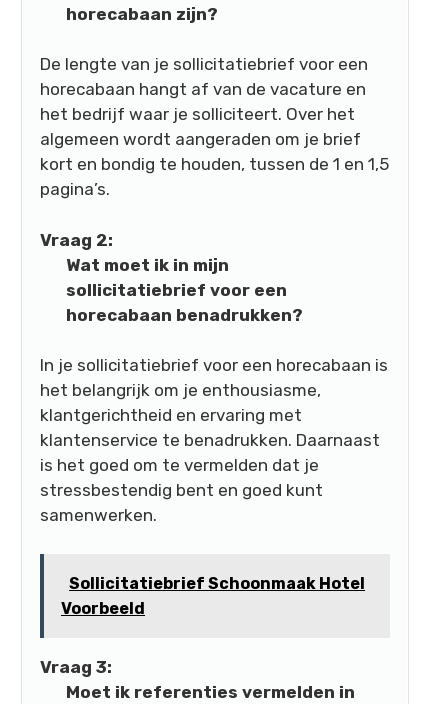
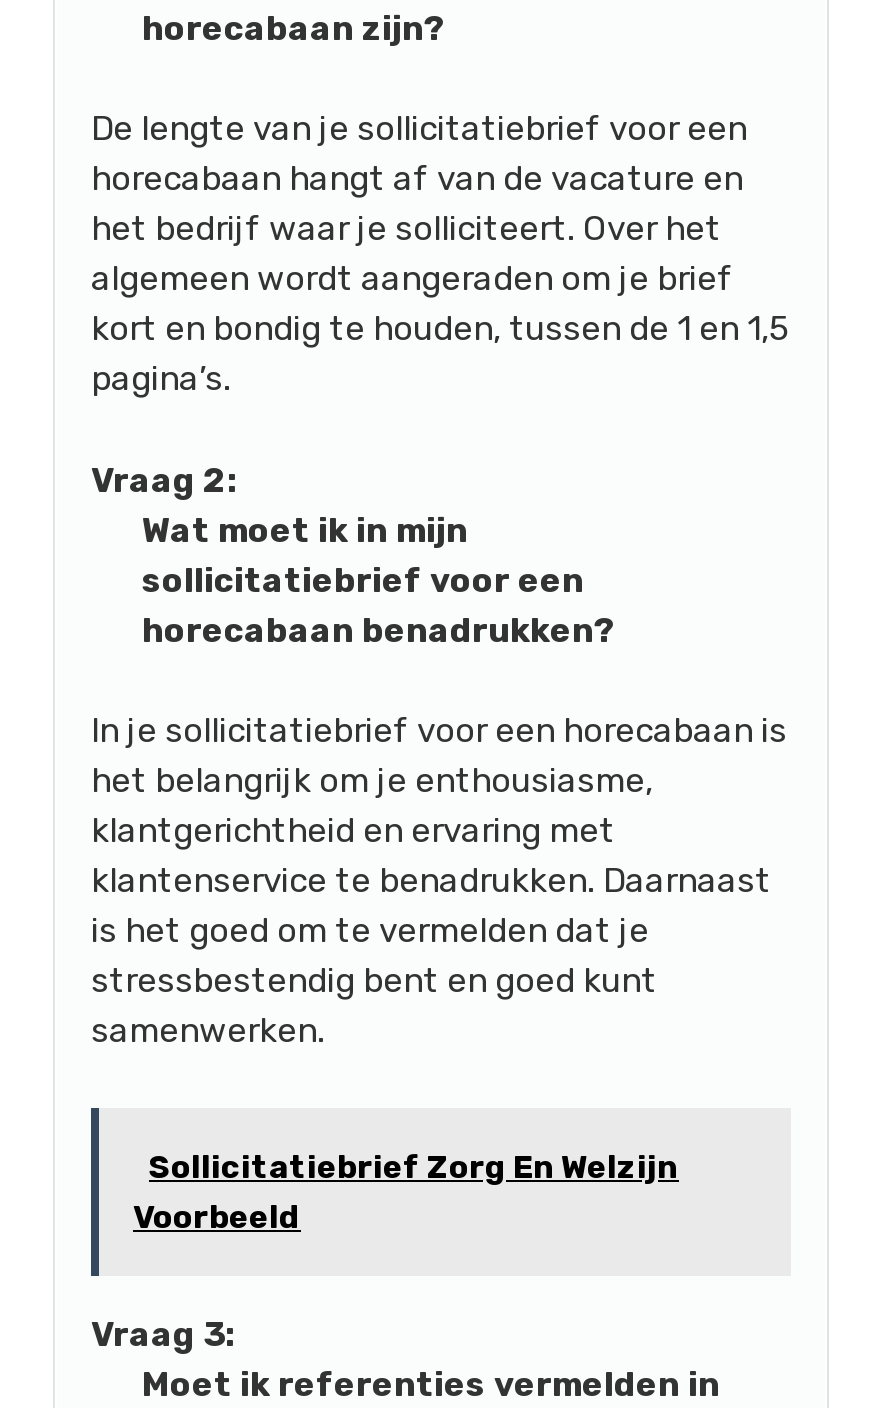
- Sollicitatiebrief Schoonmaak Hotel
+ Sollicitatiebrief Zorg En Welzijn
